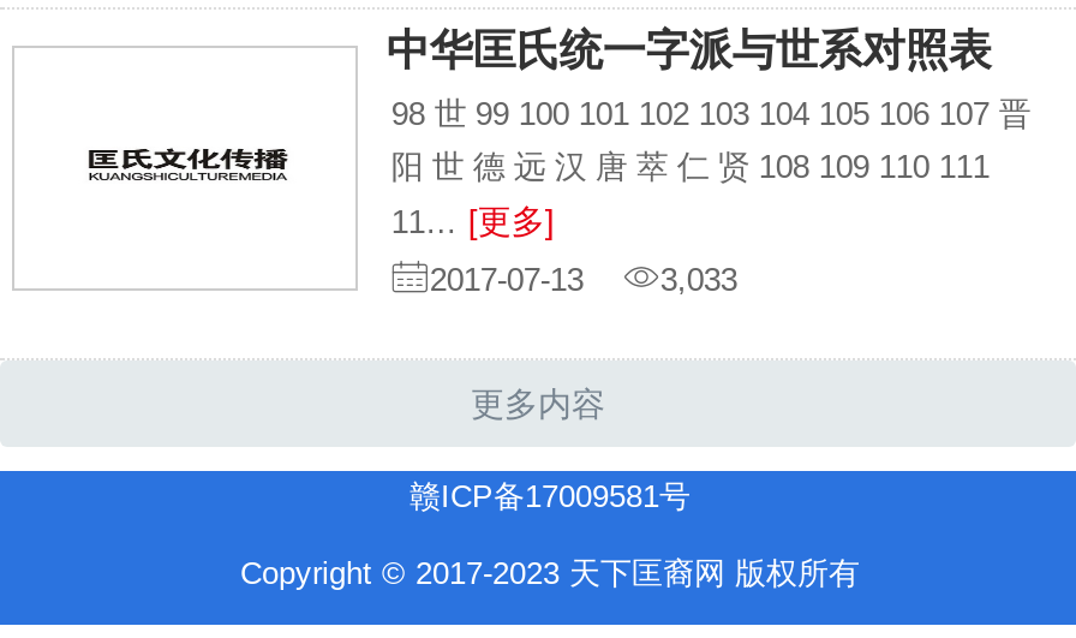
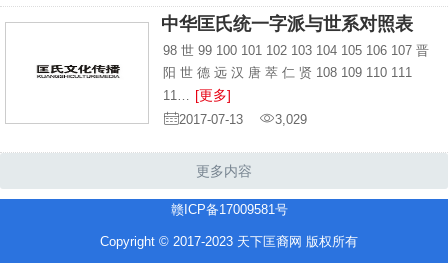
- 2017-07-13 3,033
+ 2017-07-13 3,029
